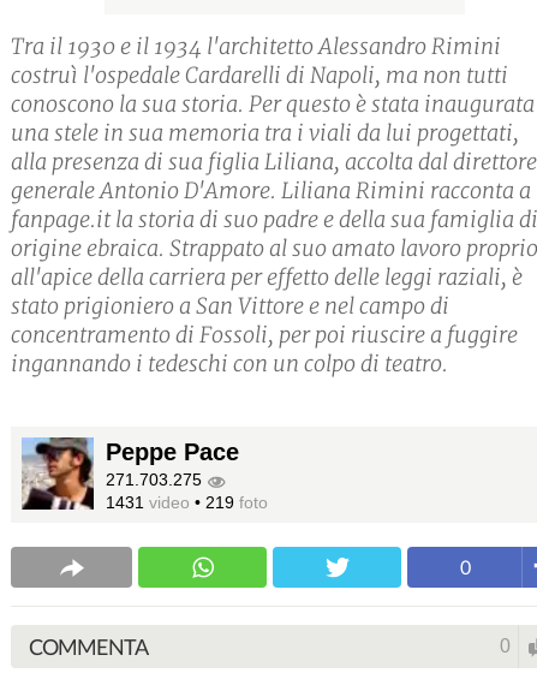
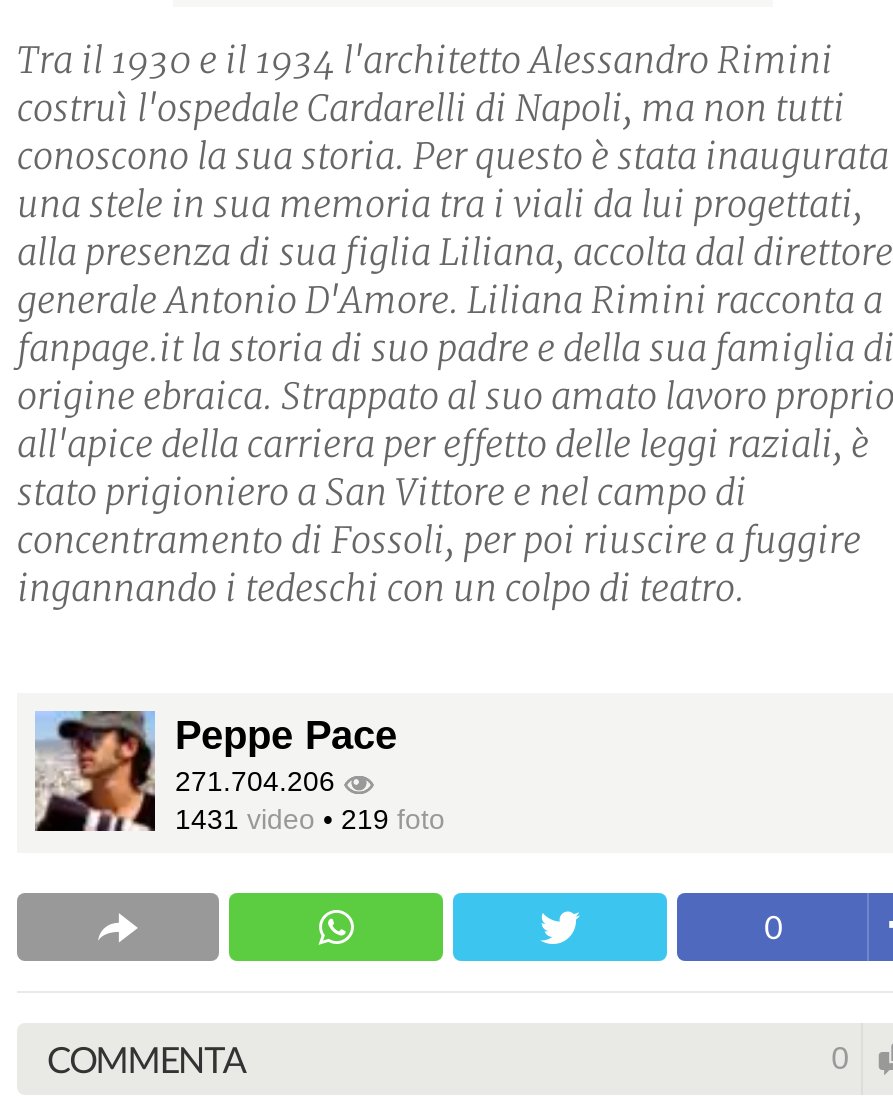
- 271.703.275
+ 271.704.206
